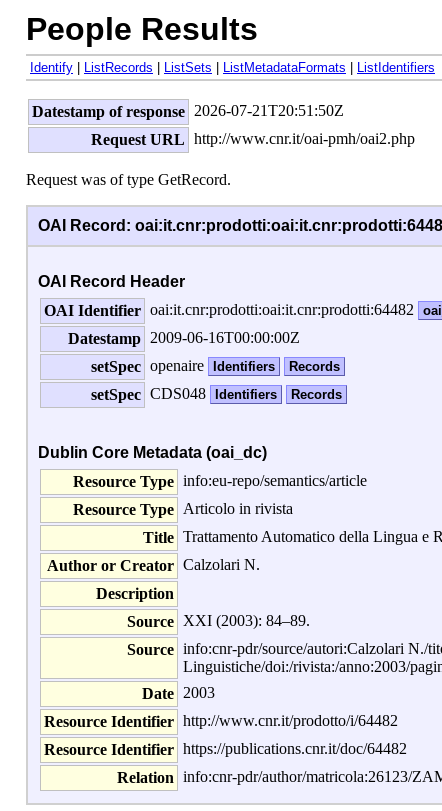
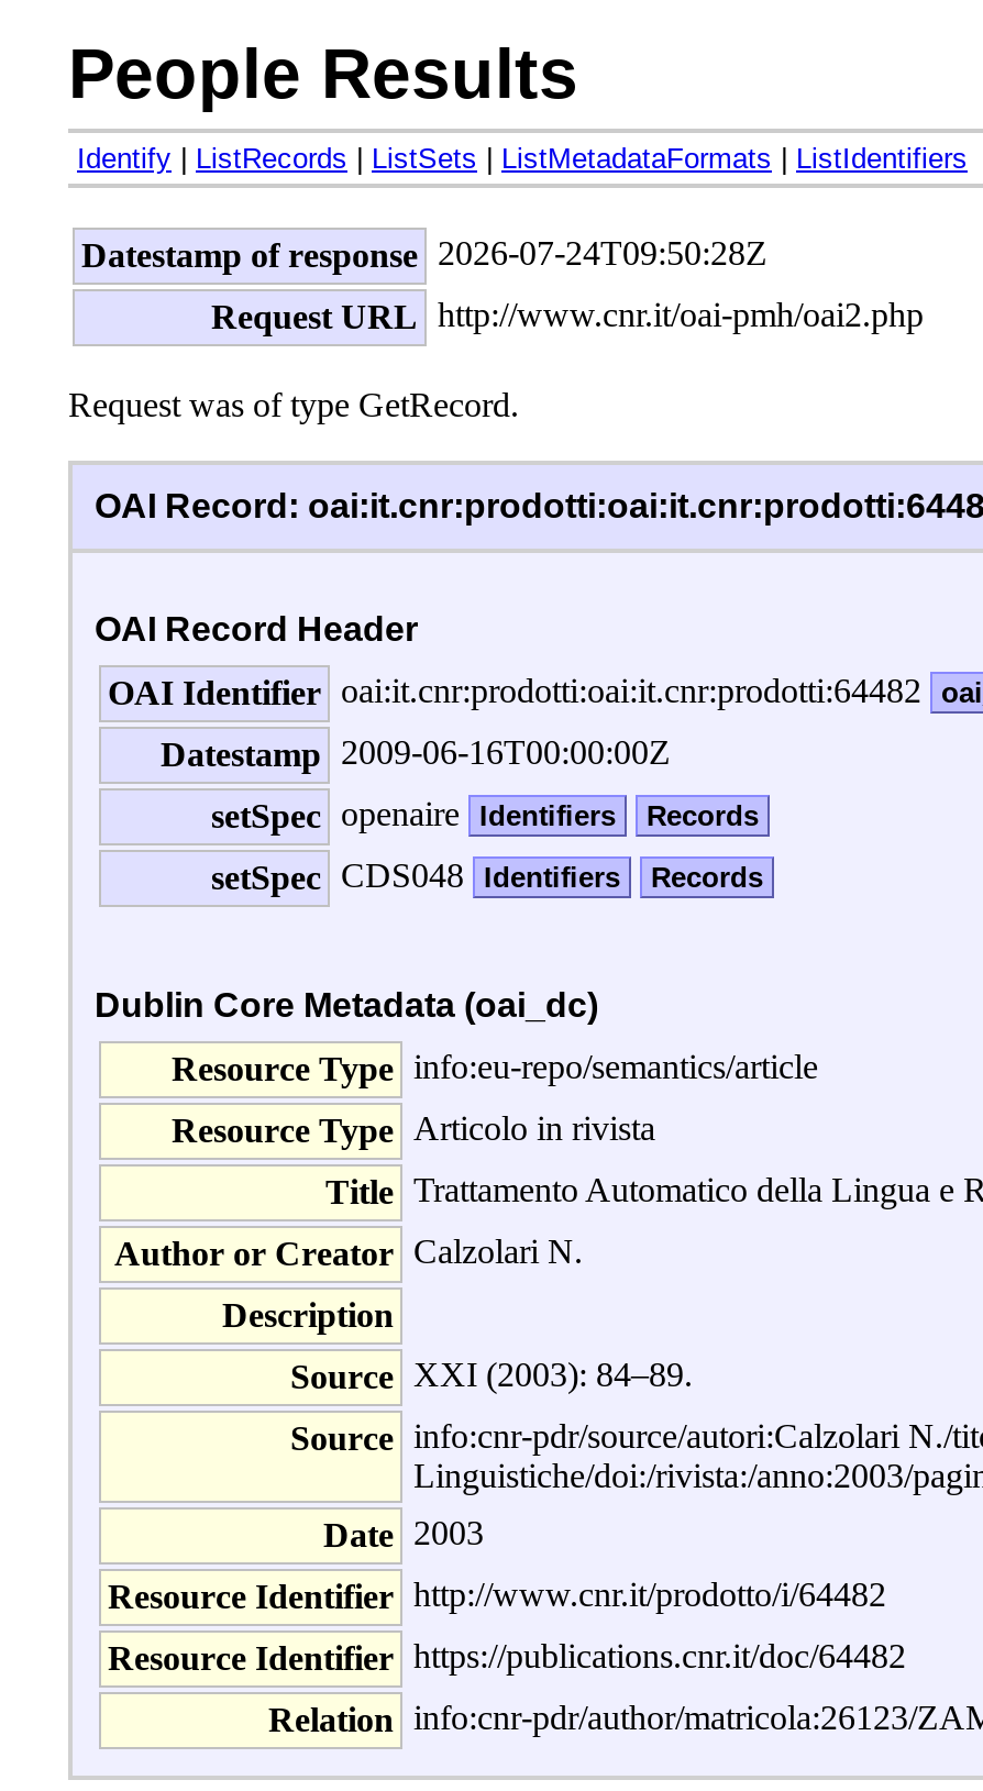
- Datestamp of response 2026-07-21T20:51:50Z
+ Datestamp of response 2026-07-24T09:50:28Z
